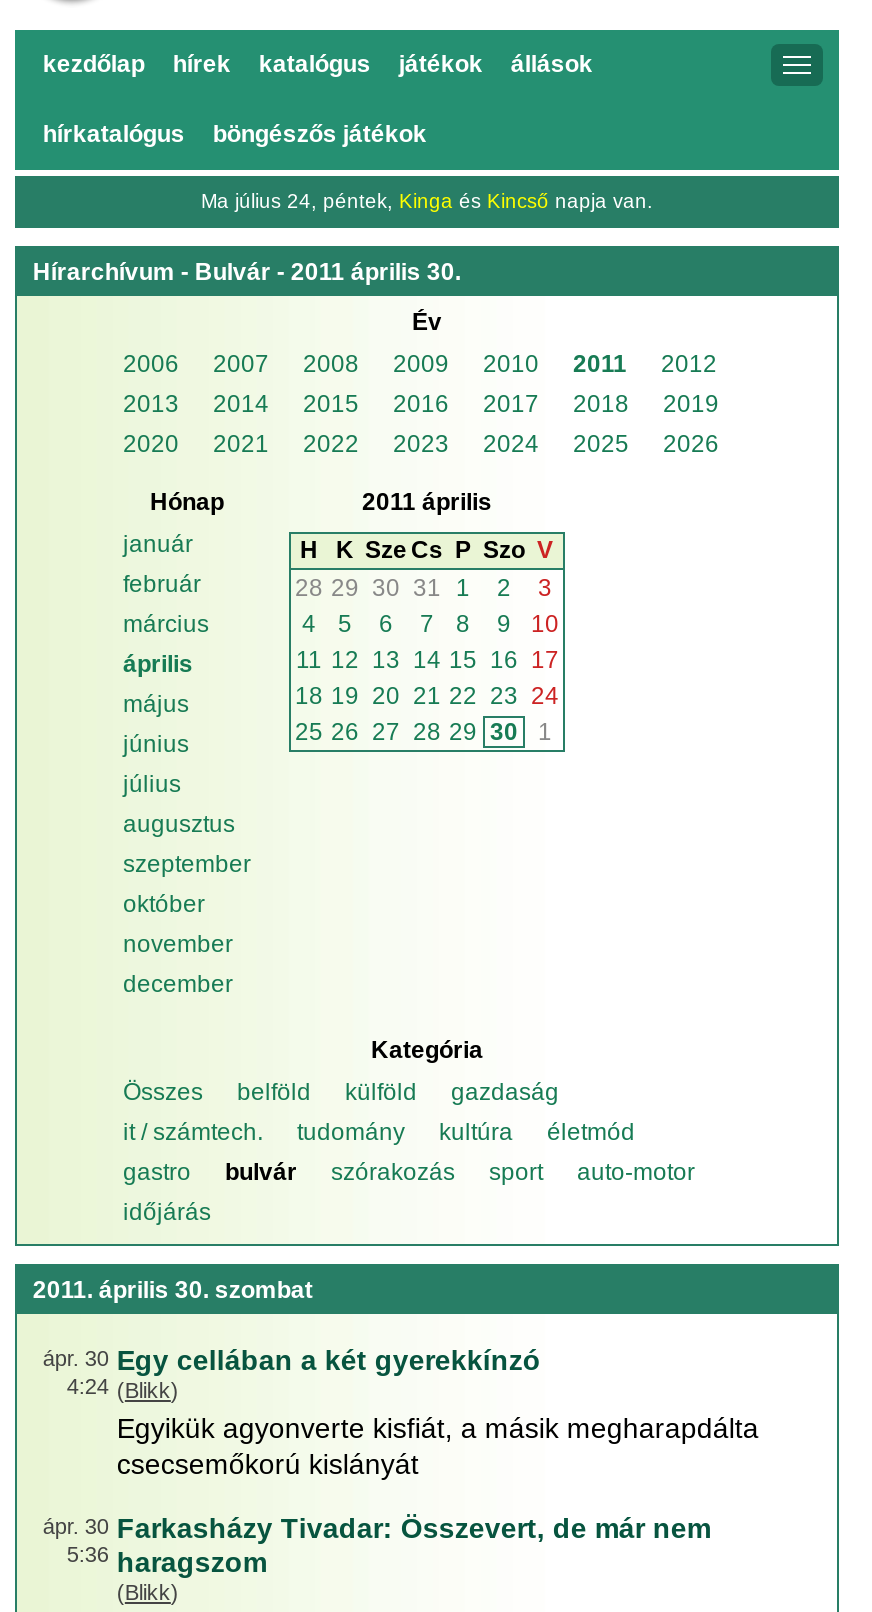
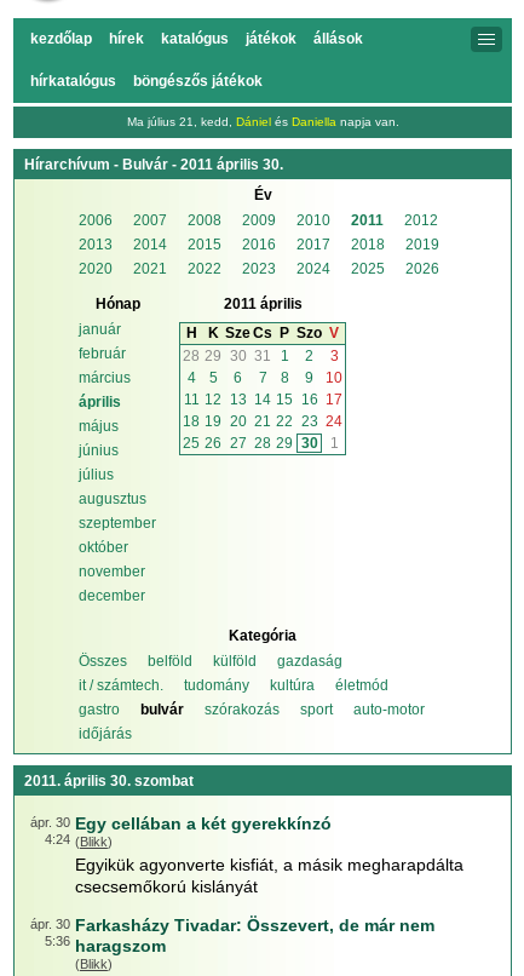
- Ma július 24, péntek, Kinga és Kincső napja van.
+ Ma július 21, kedd, Dániel és Daniella napja van.
